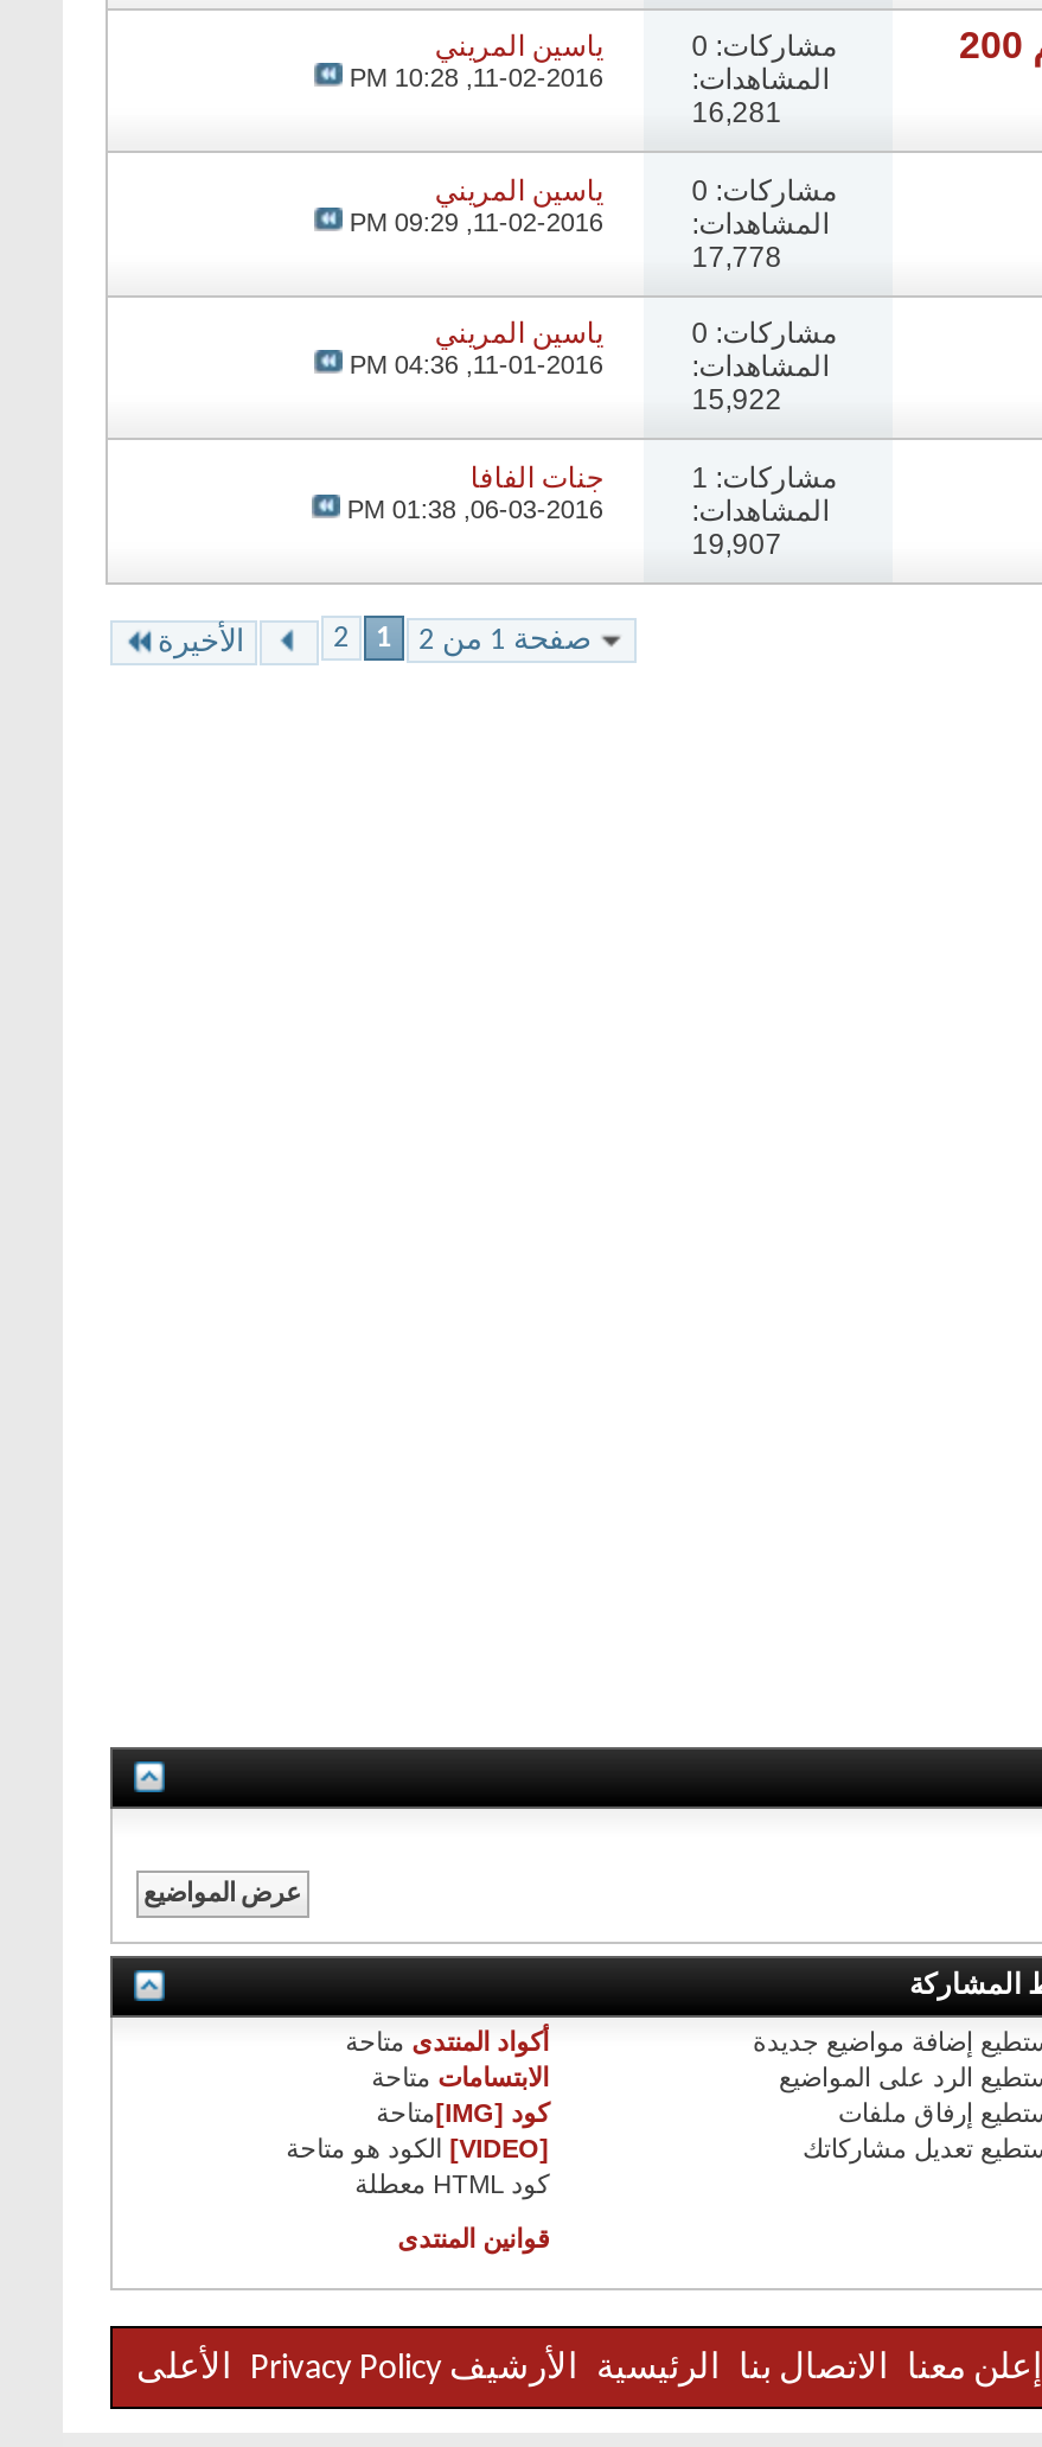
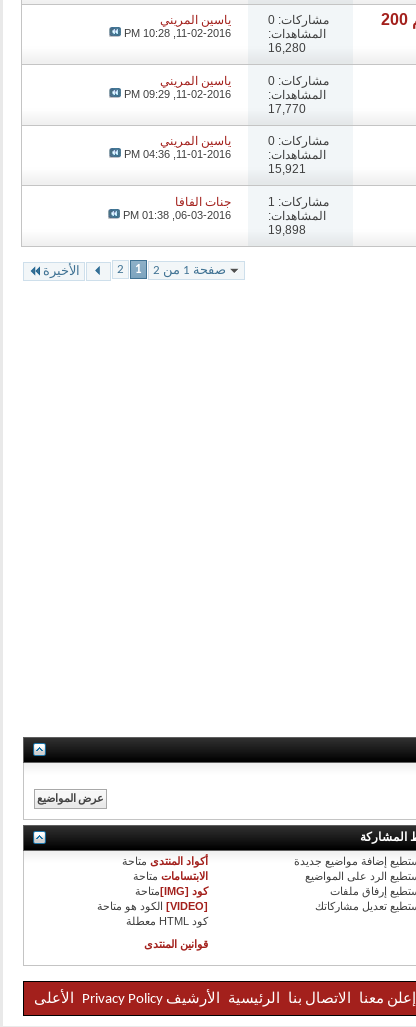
- 16,281
+ 16,280

- 17,778
+ 17,770

- 15,922
+ 15,921

- 19,907
+ 19,898
